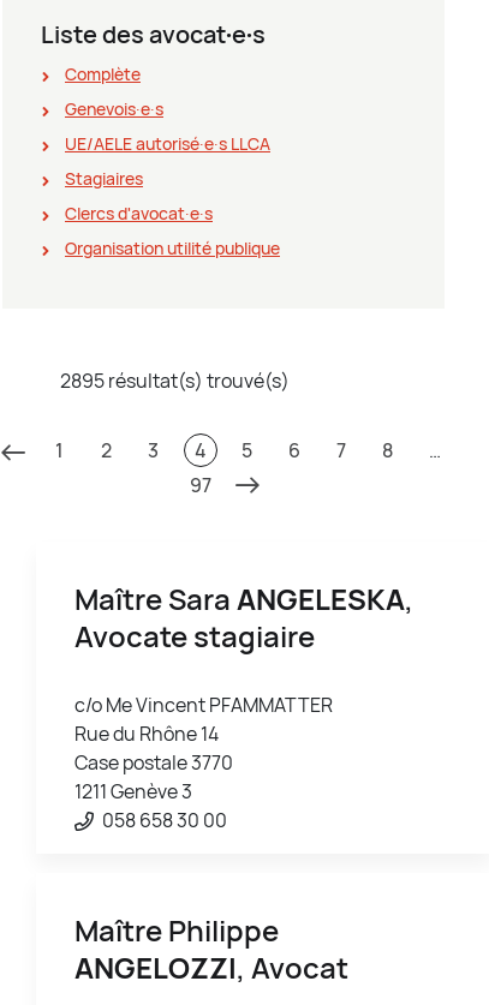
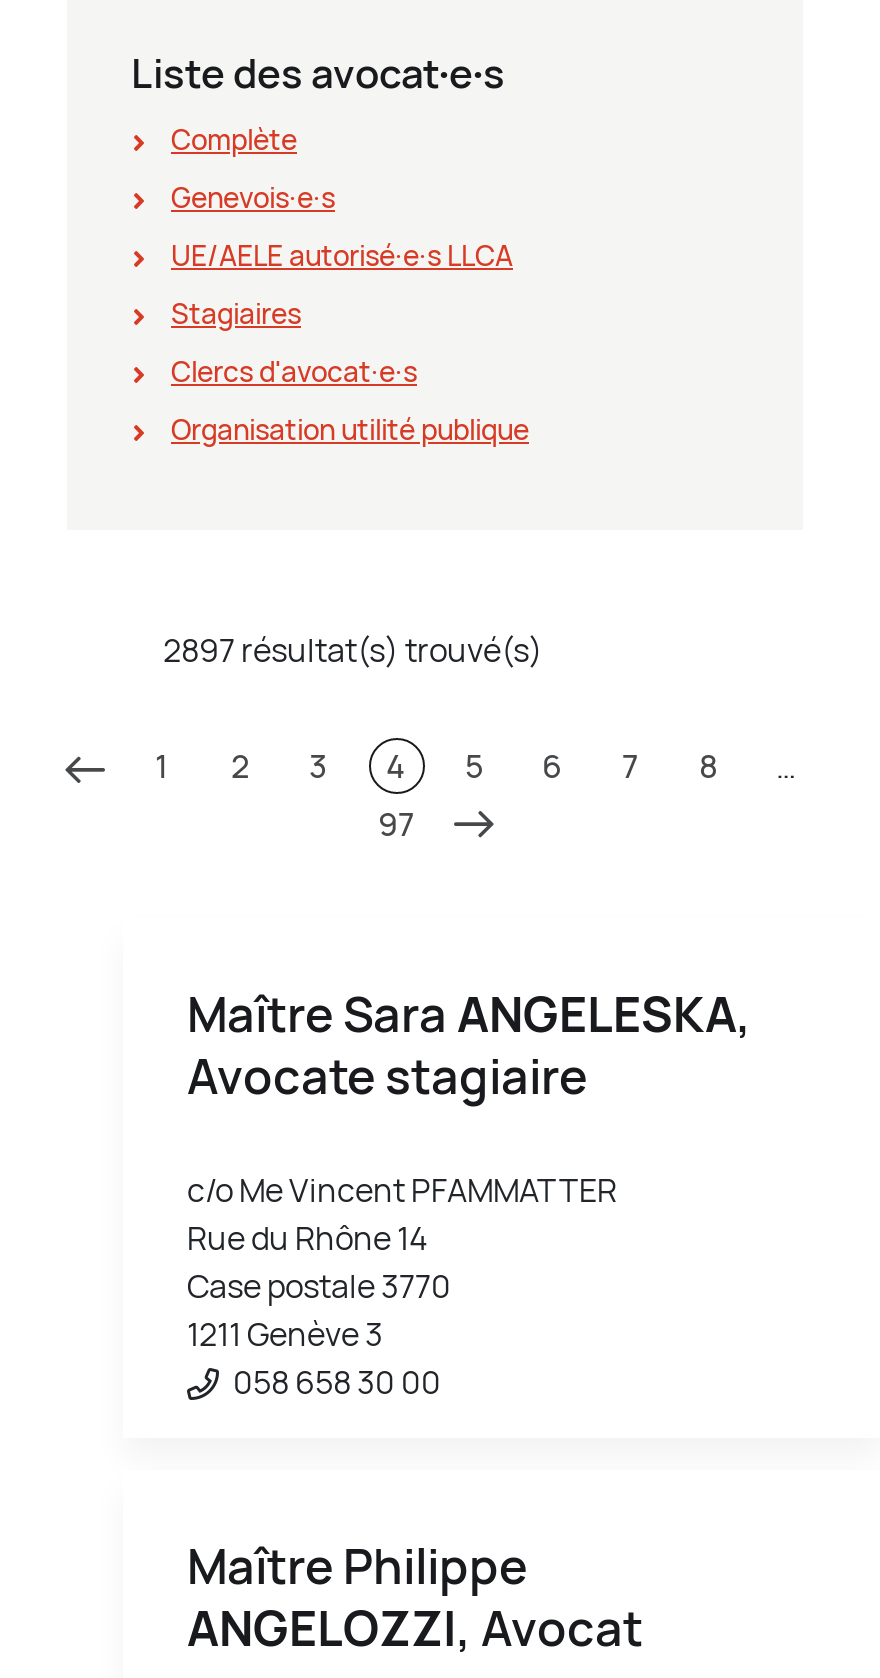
- 2895 résultat(s) trouvé(s)
+ 2897 résultat(s) trouvé(s)
